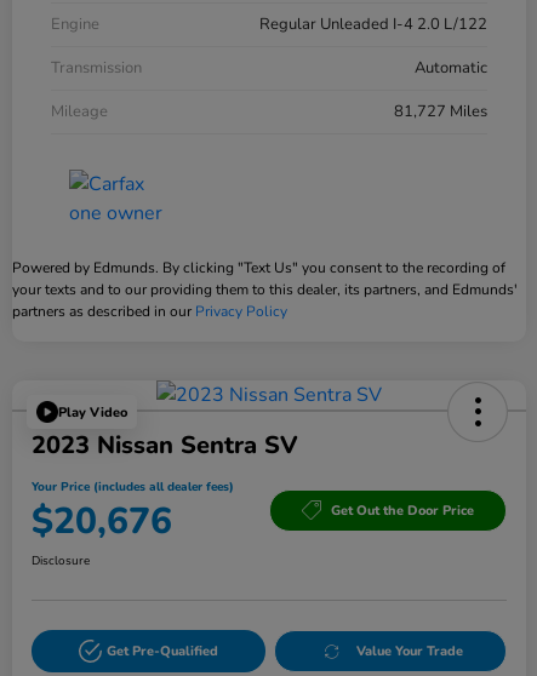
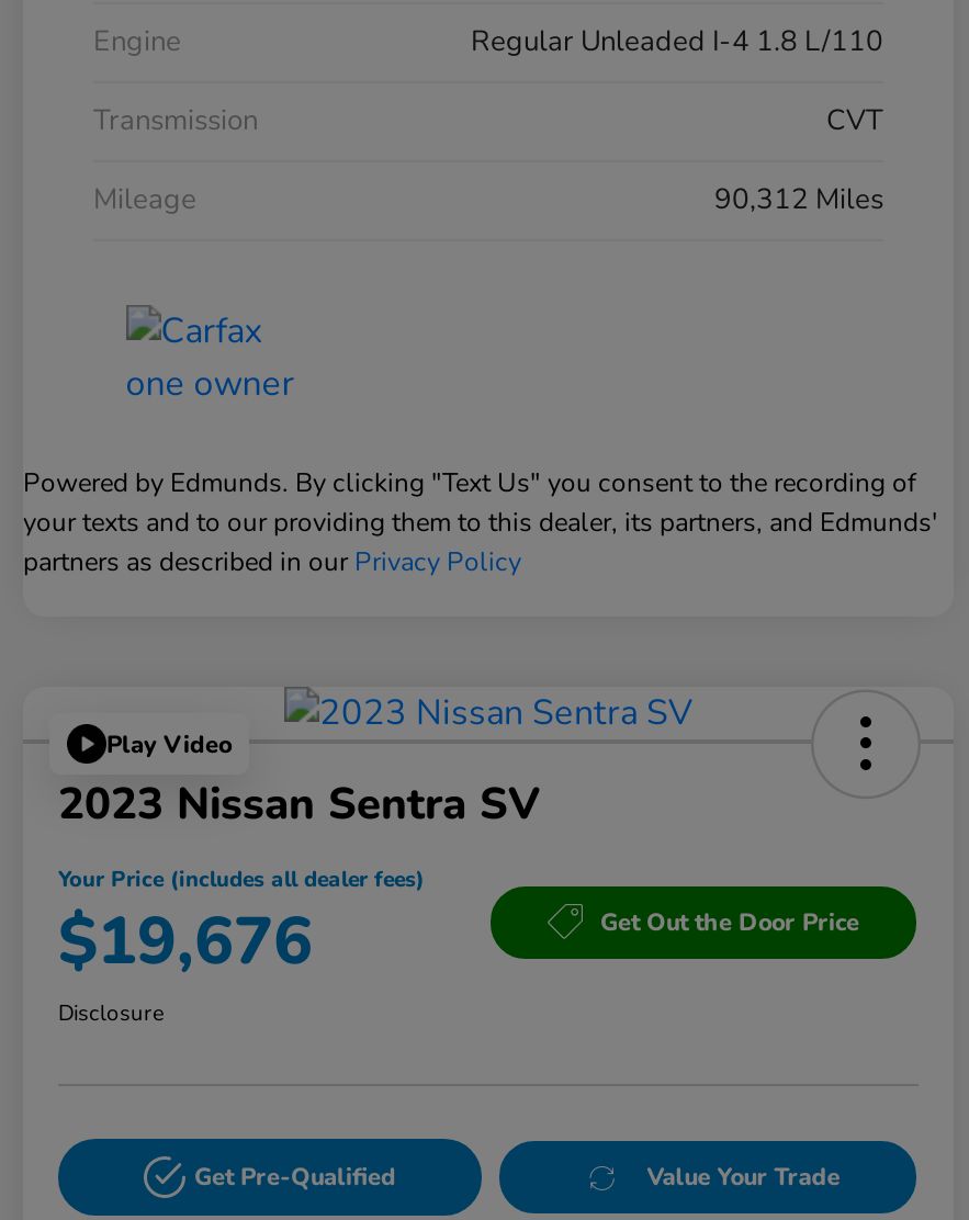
- Regular Unleaded I-4 2.0 L/122
+ Regular Unleaded I-4 1.8 L/110

- Automatic
+ CVT

- 81,727 Miles
+ 90,312 Miles

- $20,676
+ $19,676
